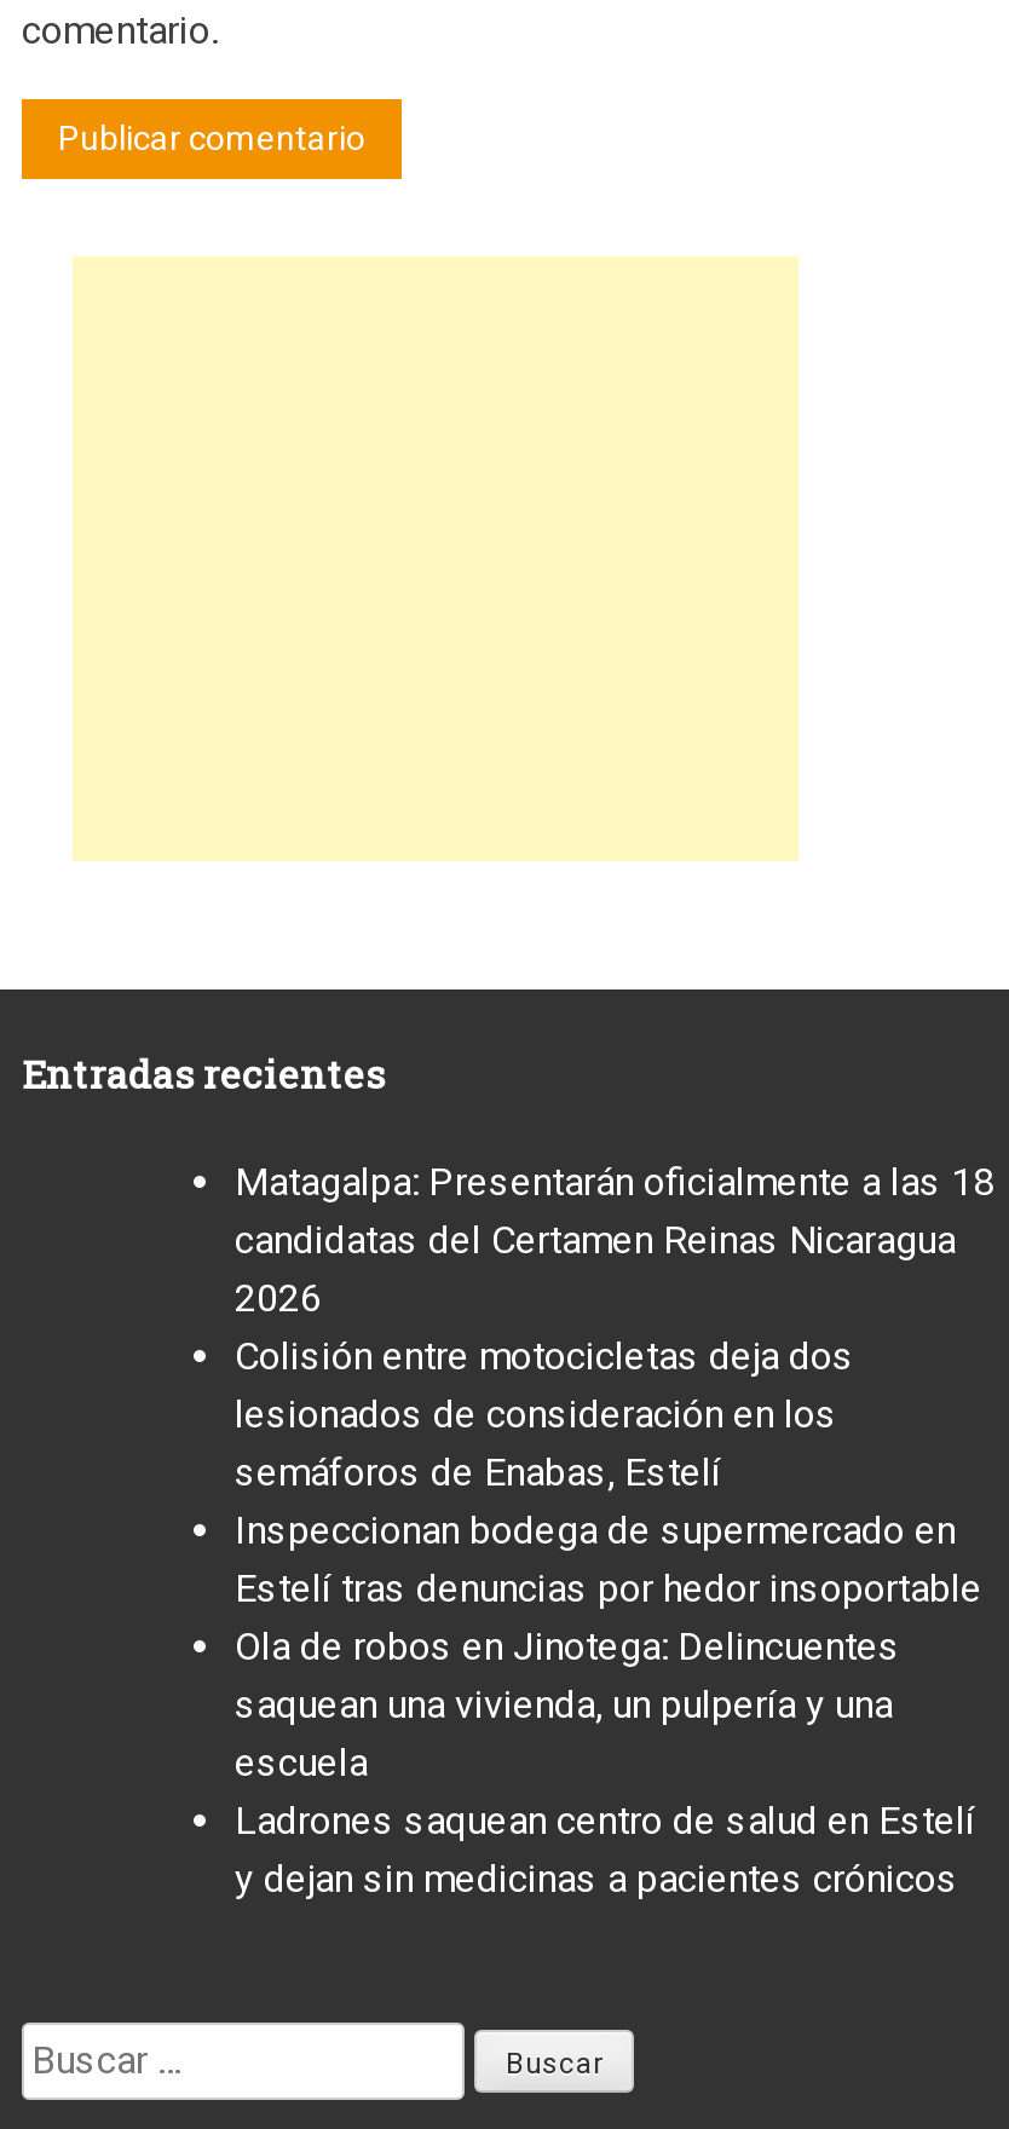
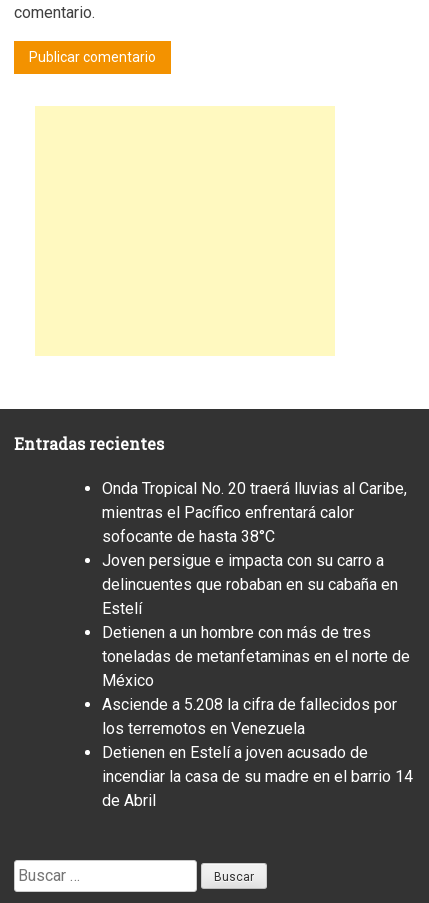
- Matagalpa: Presentarán oficialmente a las 18
- candidatas del Certamen Reinas Nicaragua
- 2026
- Colisión entre motocicletas deja dos
- lesionados de consideración en los
- semáforos de Enabas, Estelí
- Inspeccionan bodega de supermercado en
- Estelí tras denuncias por hedor insoportable
- Ola de robos en Jinotega: Delincuentes
- saquean una vivienda, un pulpería y una
- escuela
- Ladrones saquean centro de salud en Estelí
- y dejan sin medicinas a pacientes crónicos
+ Onda Tropical No. 20 traerá lluvias al Caribe,
+ mientras el Pacífico enfrentará calor
+ sofocante de hasta 38°C
+ Joven persigue e impacta con su carro a
+ delincuentes que robaban en su cabaña en
+ Estelí
+ Detienen a un hombre con más de tres
+ toneladas de metanfetaminas en el norte de
+ México
+ Asciende a 5.208 la cifra de fallecidos por
+ los terremotos en Venezuela
+ Detienen en Estelí a joven acusado de
+ incendiar la casa de su madre en el barrio 14
+ de Abril
